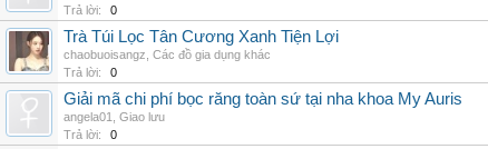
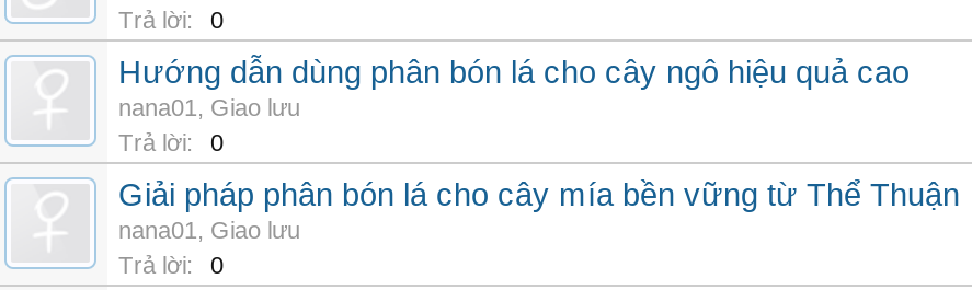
- [image]

- Trà Túi Lọc Tân Cương Xanh Tiện Lợi
- chaobuoisangz, Các đồ gia dụng khác
+ Hướng dẫn dùng phân bón lá cho cây ngô hiệu quả cao
+ nana01, Giao lưu

- Giải mã chi phí bọc răng toàn sứ tại nha khoa My Auris
+ Giải pháp phân bón lá cho cây mía bền vững từ Thể Thuận

- angela01, Giao lưu
+ nana01, Giao lưu
